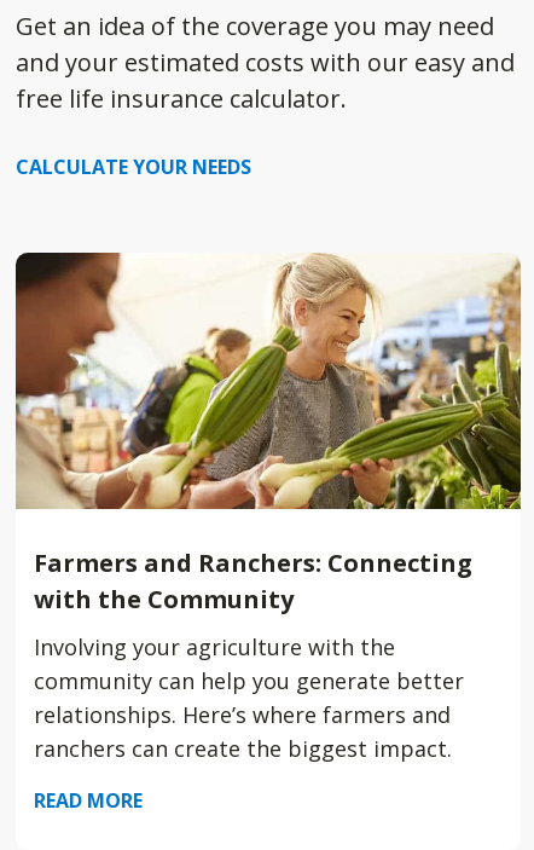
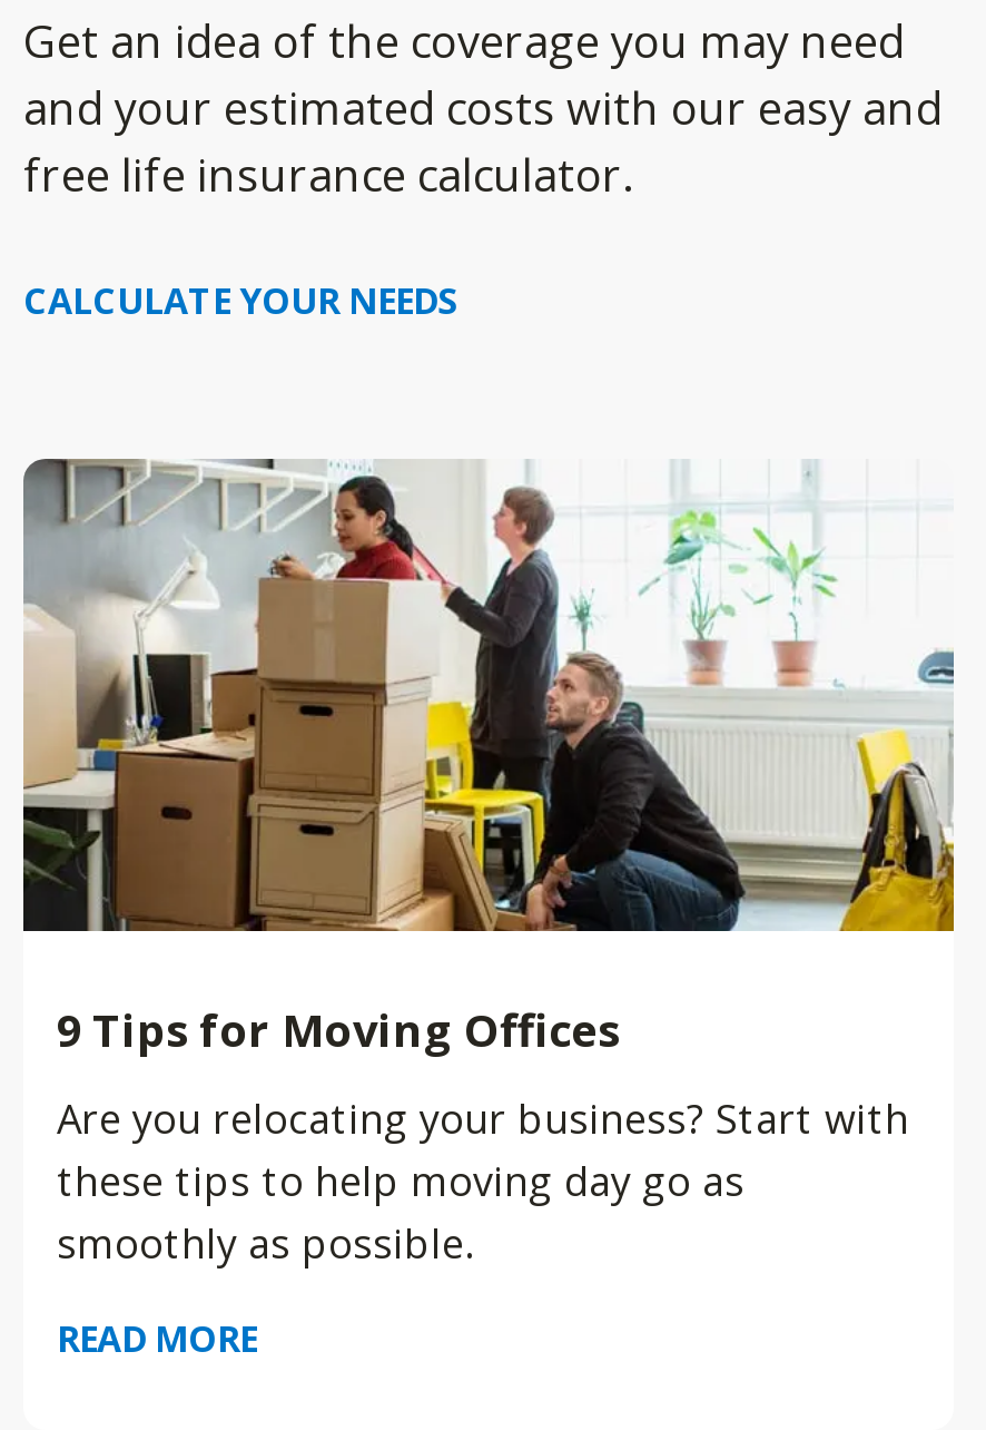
- [image]
- Farmers and Ranchers: Connecting
- with the Community
+ [image]
+ 9 Tips for Moving Offices

- Involving your agriculture with the
- community can help you generate better
- relationships. Here’s where farmers and
- ranchers can create the biggest impact.
+ Are you relocating your business? Start with
+ these tips to help moving day go as
+ smoothly as possible.
